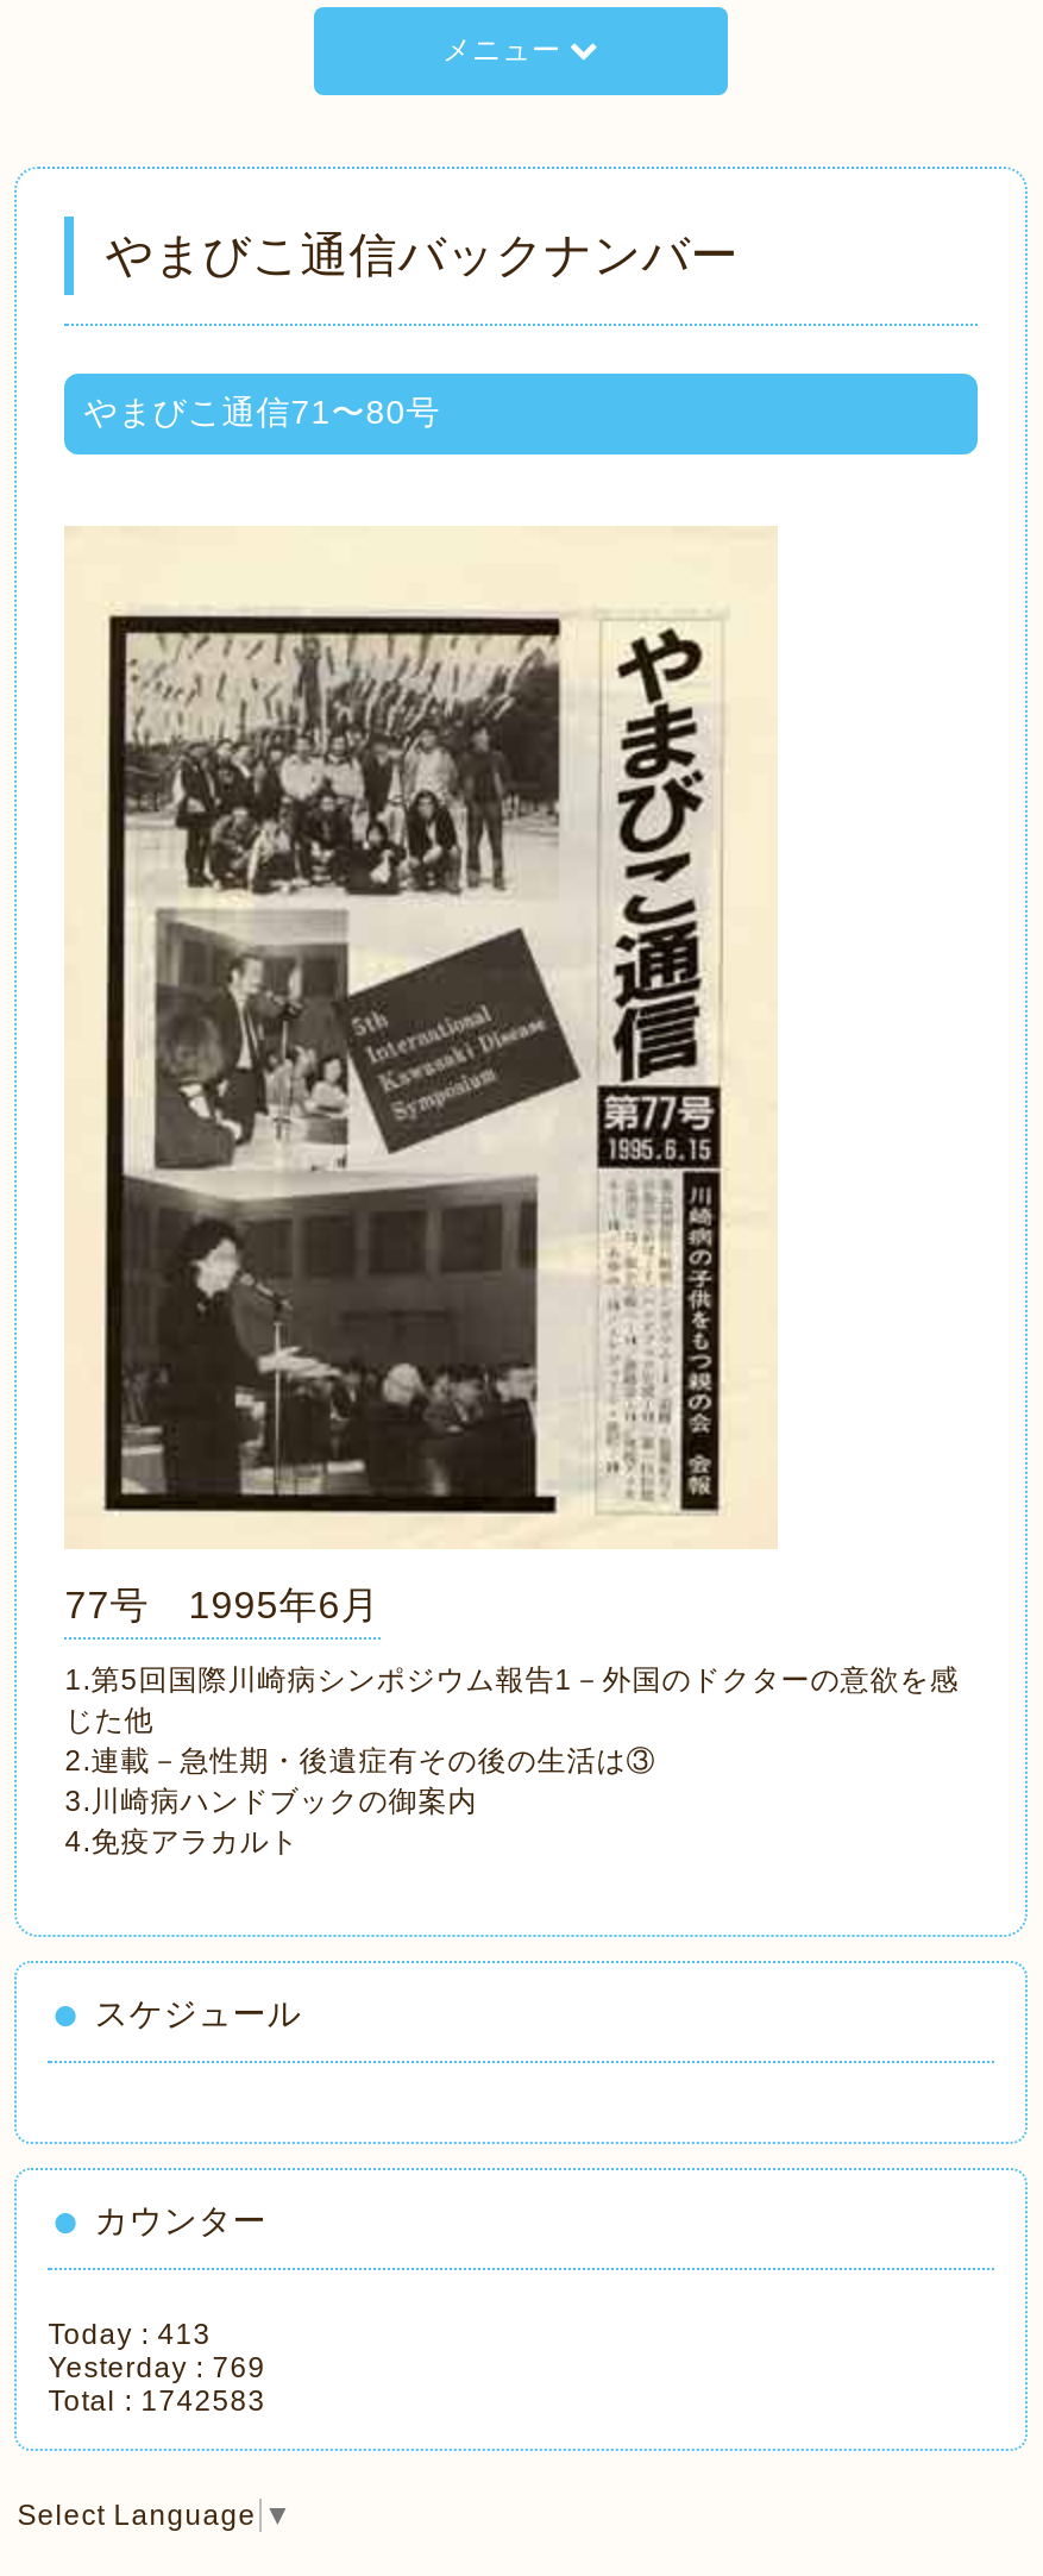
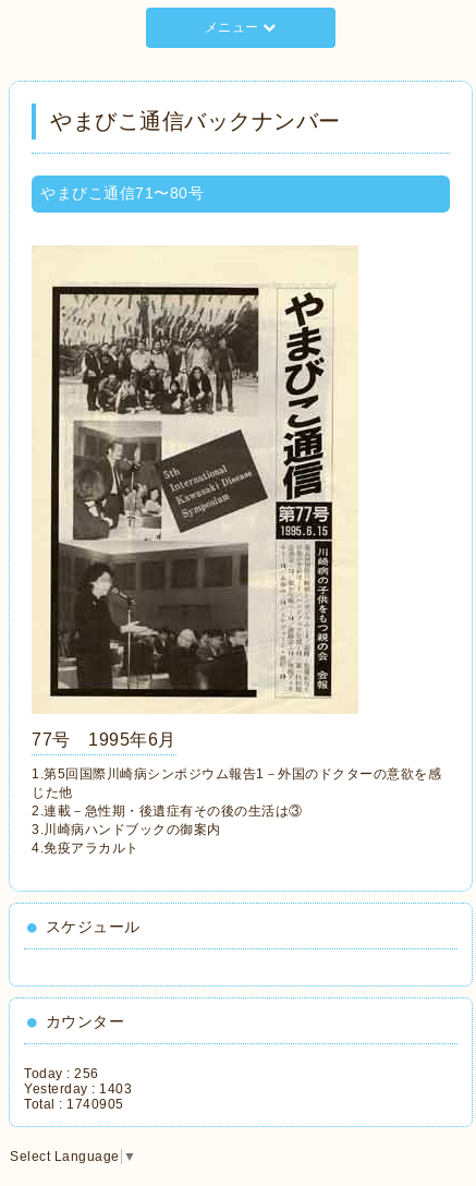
- Today : 413
+ Today : 256

- Yesterday : 769
+ Yesterday : 1403

- Total : 1742583
+ Total : 1740905
